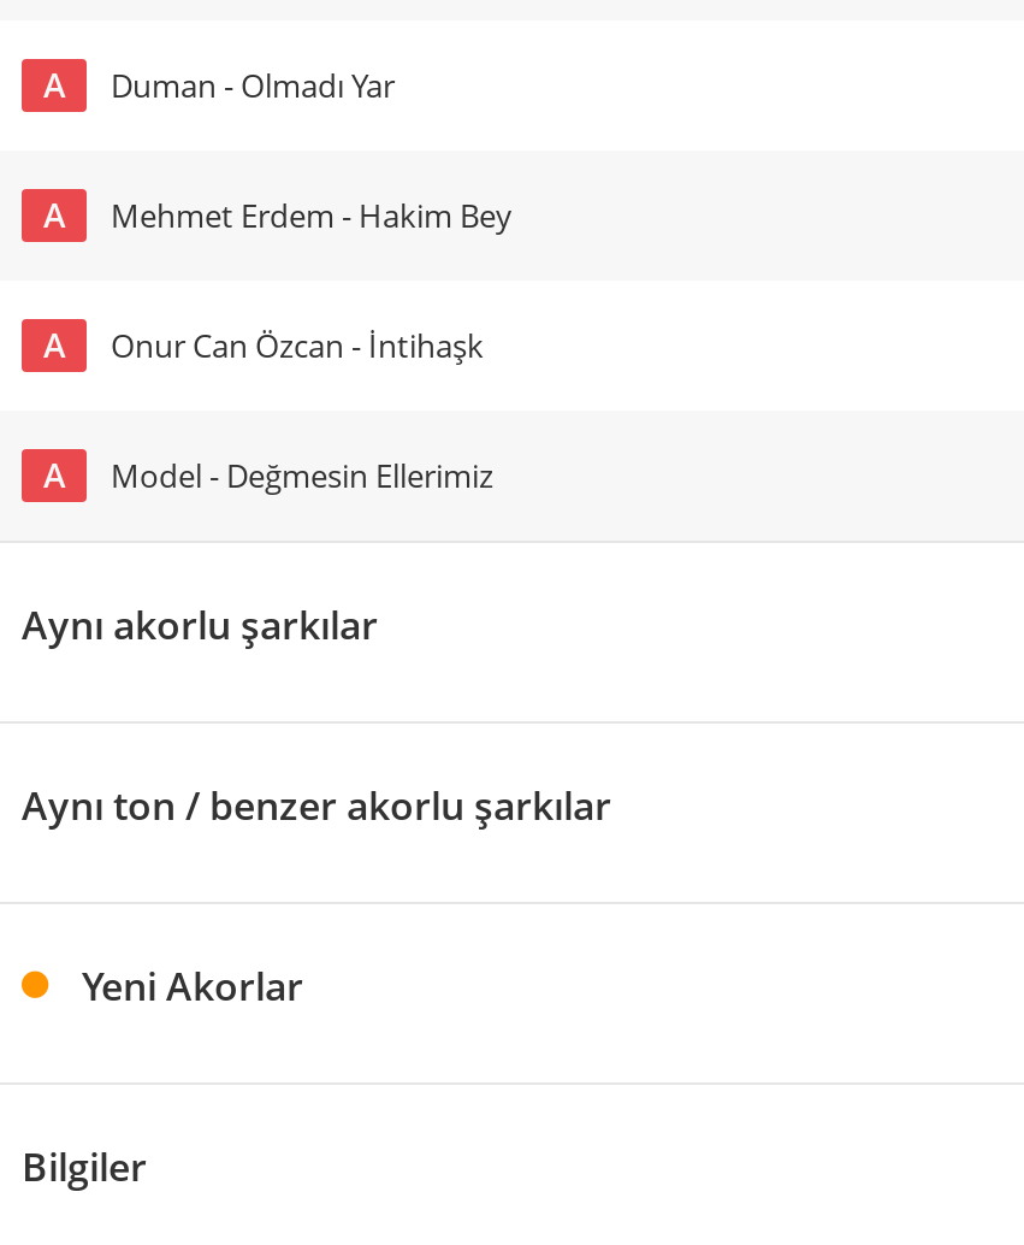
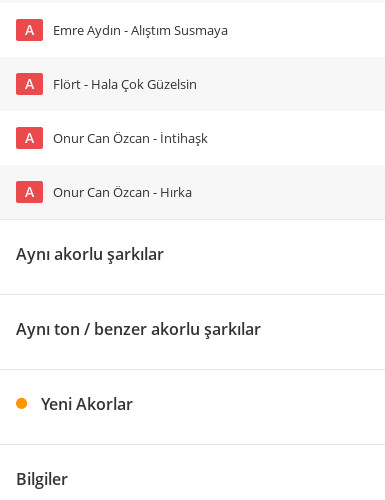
- Duman - Olmadı Yar
+ Emre Aydın - Alıştım Susmaya

- Mehmet Erdem - Hakim Bey
+ Flört - Hala Çok Güzelsin

- Model - Değmesin Ellerimiz
+ Onur Can Özcan - Hırka
